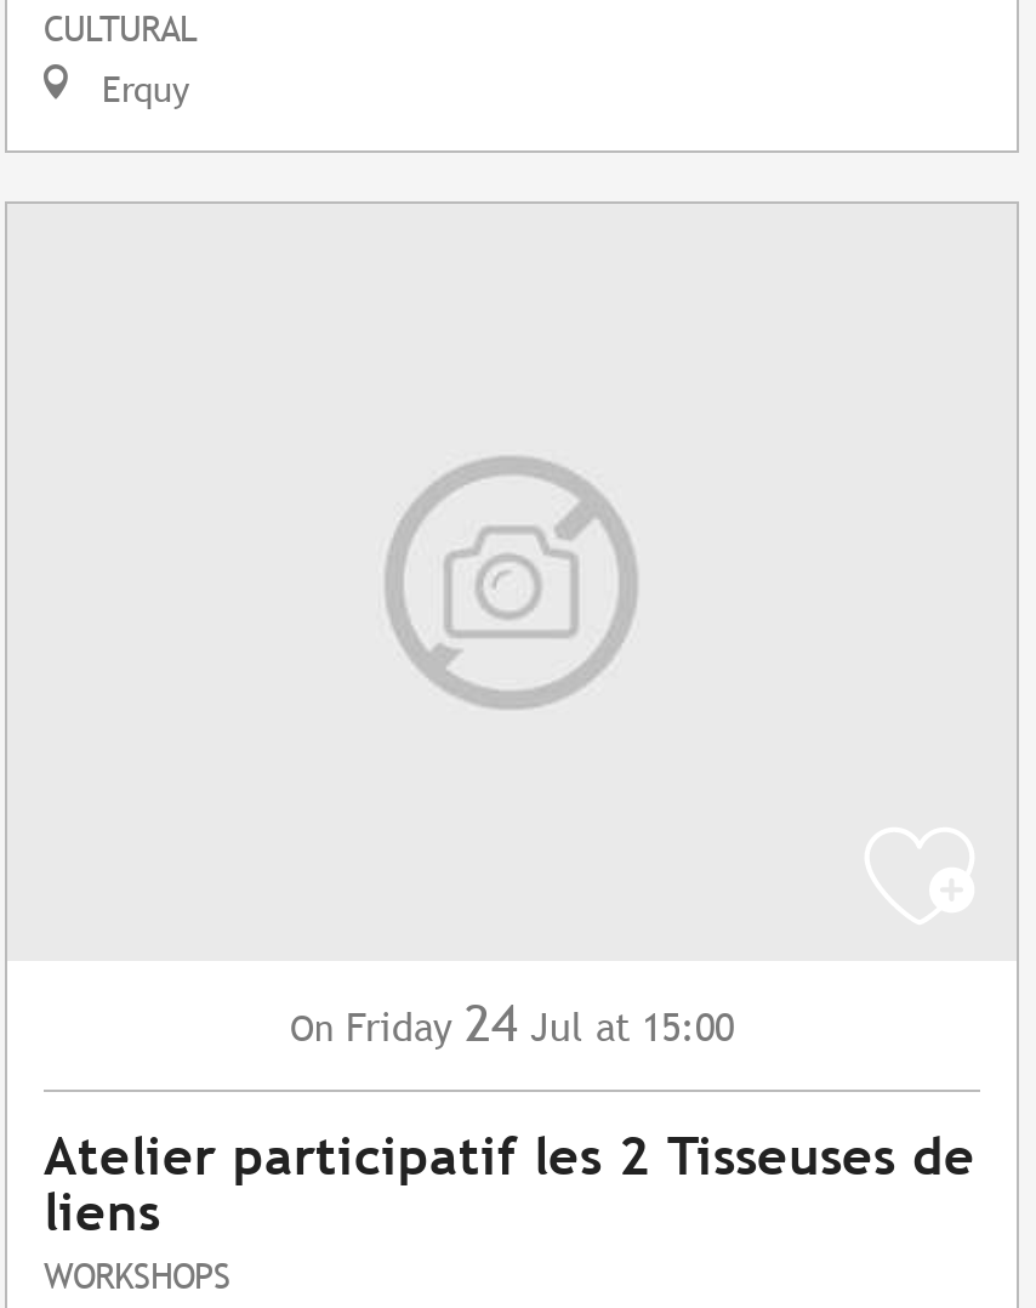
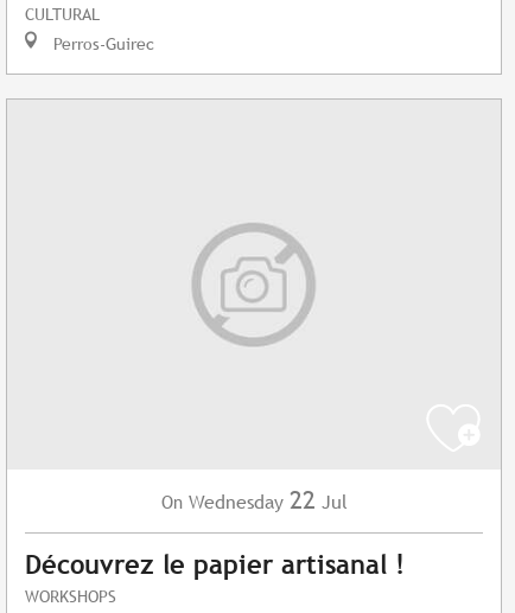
- Erquy
+ Perros-Guirec

- On Friday 24 Jul at 15:00
+ On Wednesday 22 Jul

- Atelier participatif les 2 Tisseuses de
- liens
+ Découvrez le papier artisanal !
